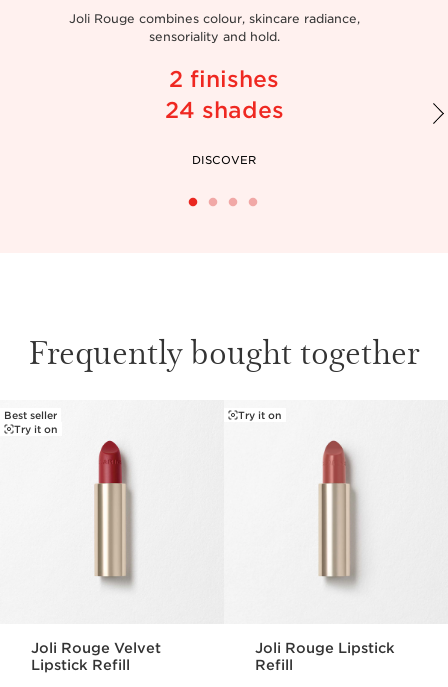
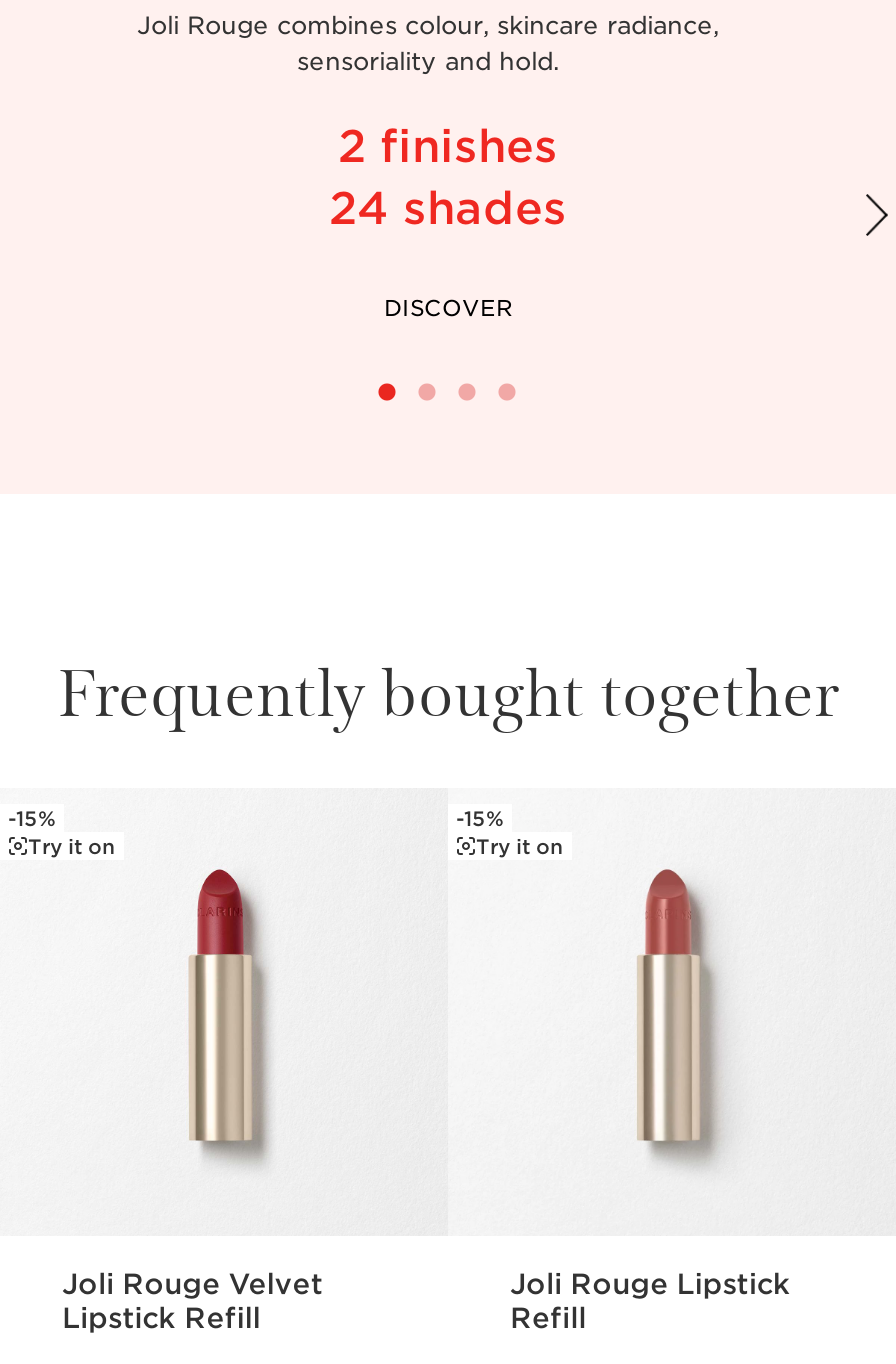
+ -15%

- Best seller
+ -15%
